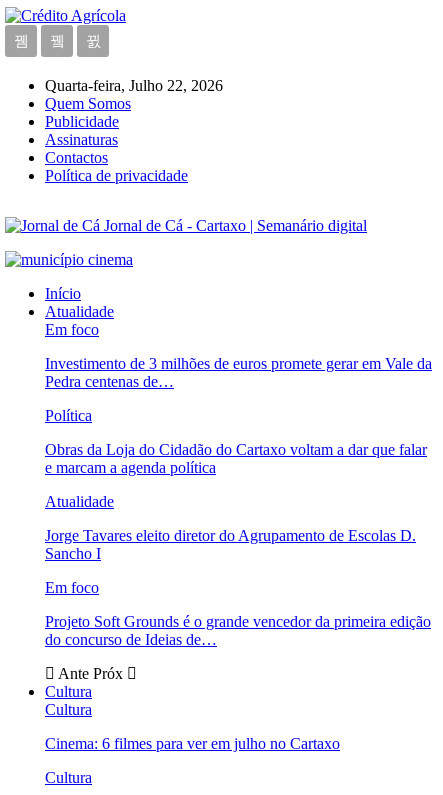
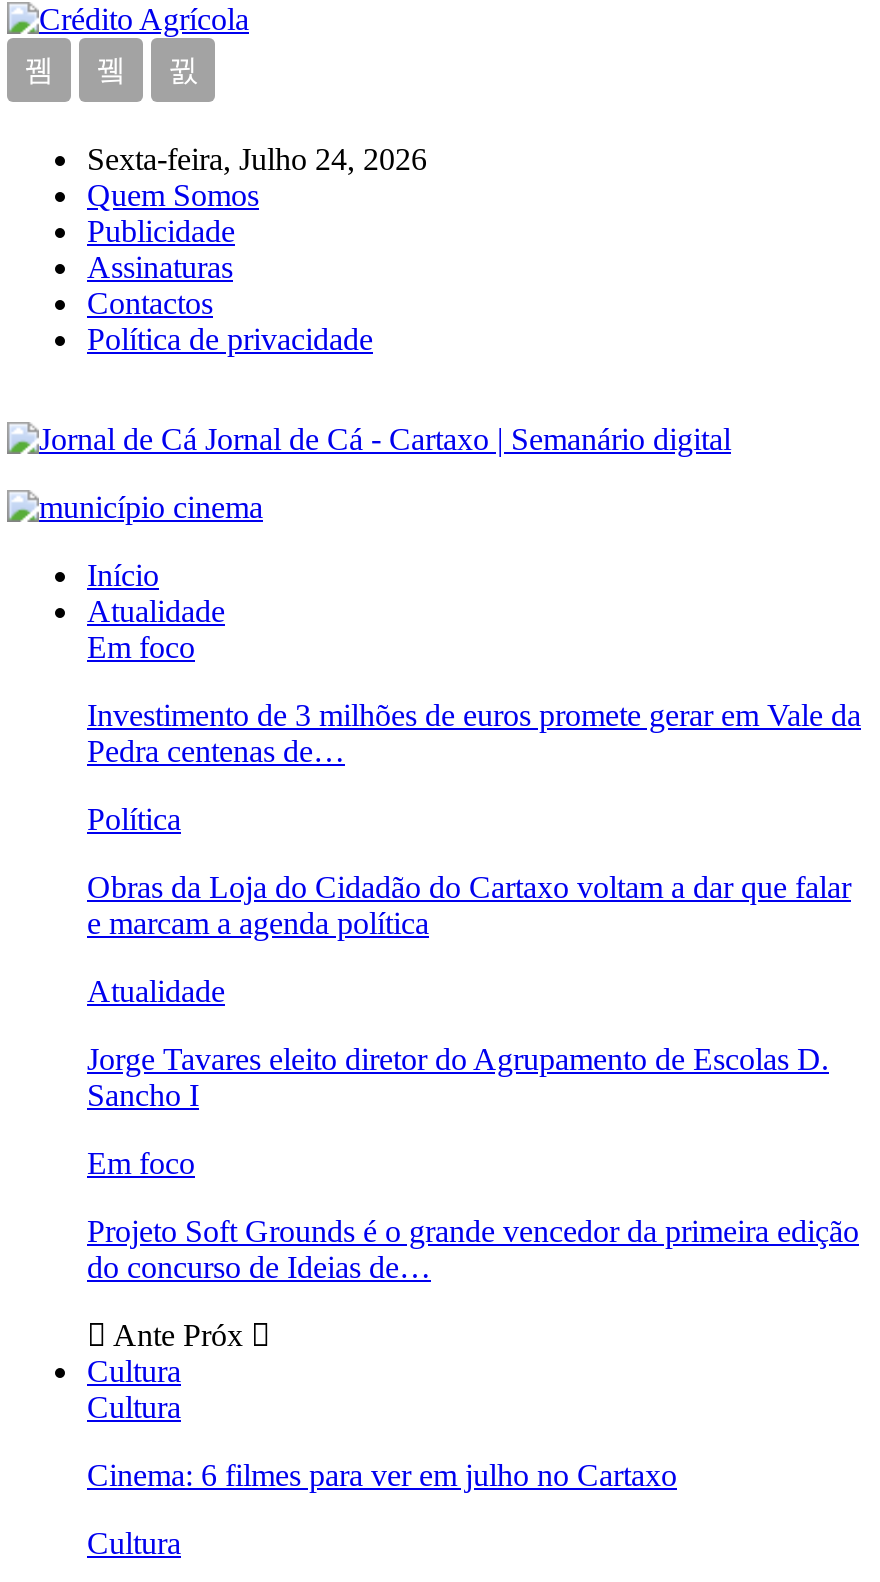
- Quarta-feira, Julho 22, 2026
+ Sexta-feira, Julho 24, 2026
